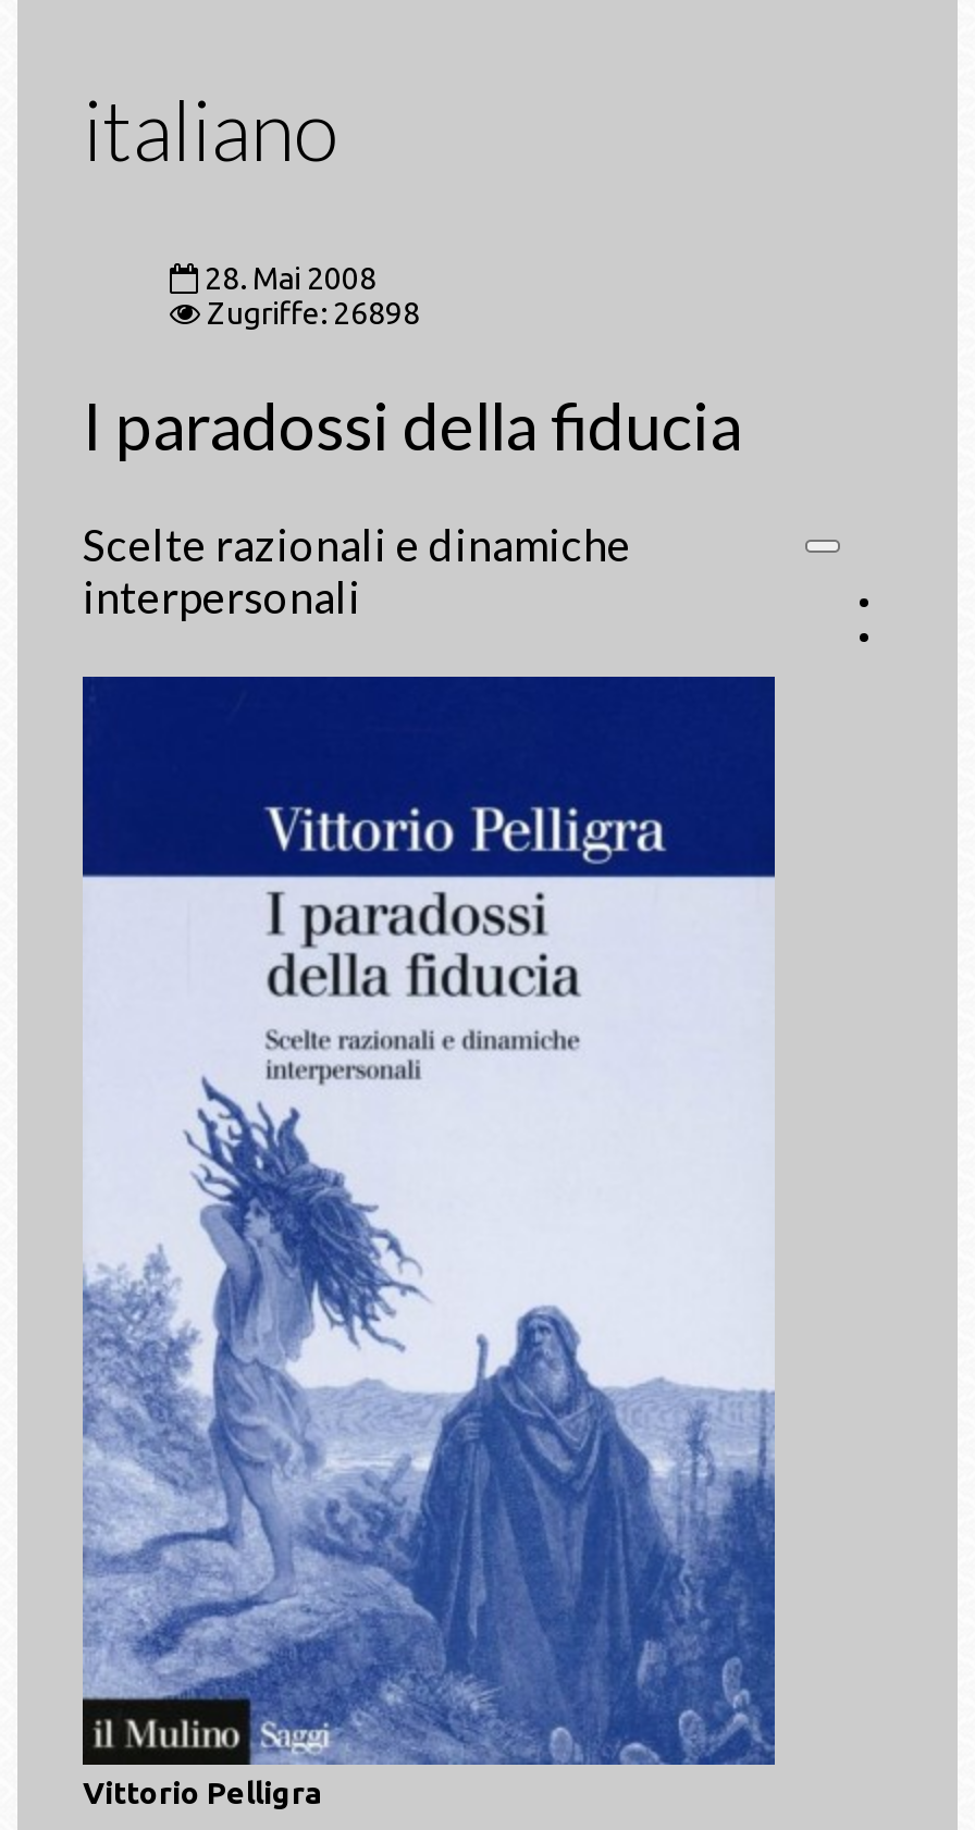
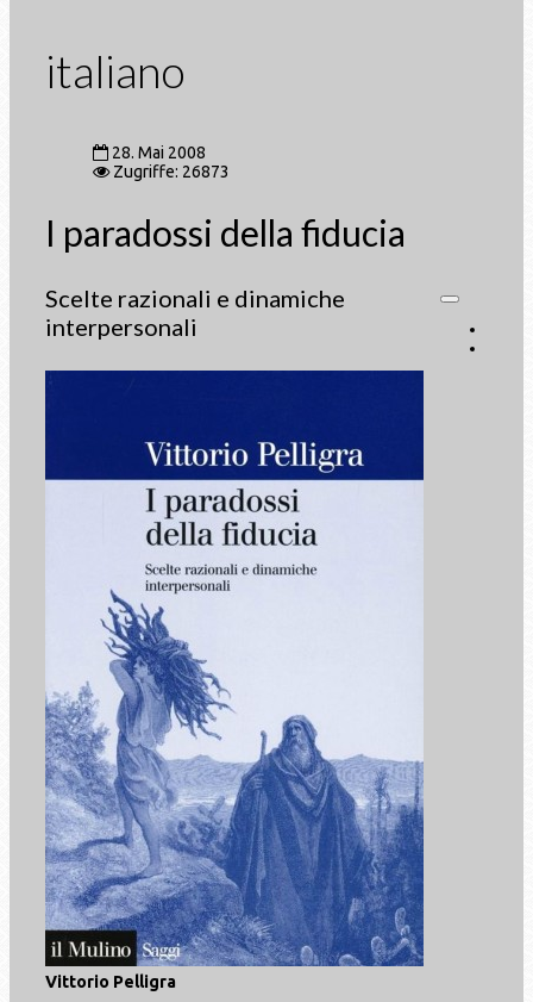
- Zugriffe: 26898
+ Zugriffe: 26873
